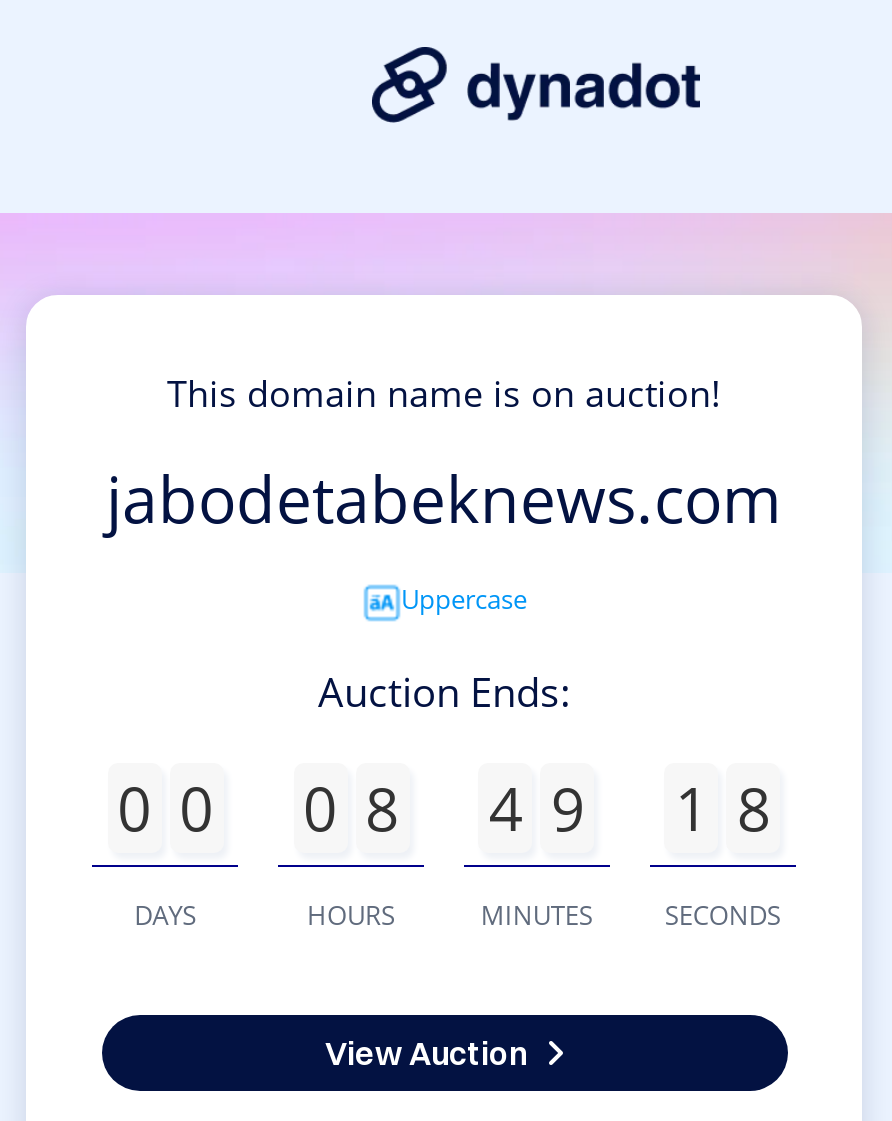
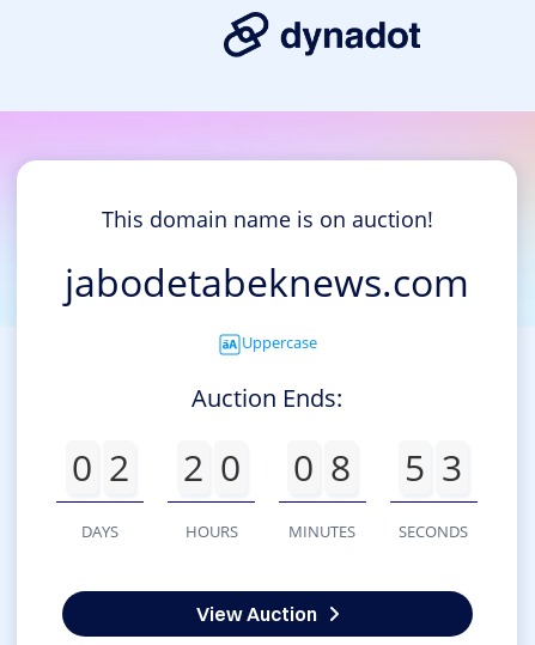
- 0 0
+ 0 2

- 0 8
+ 2 0

- 4 9
+ 0 8

- 1 8
+ 5 3
